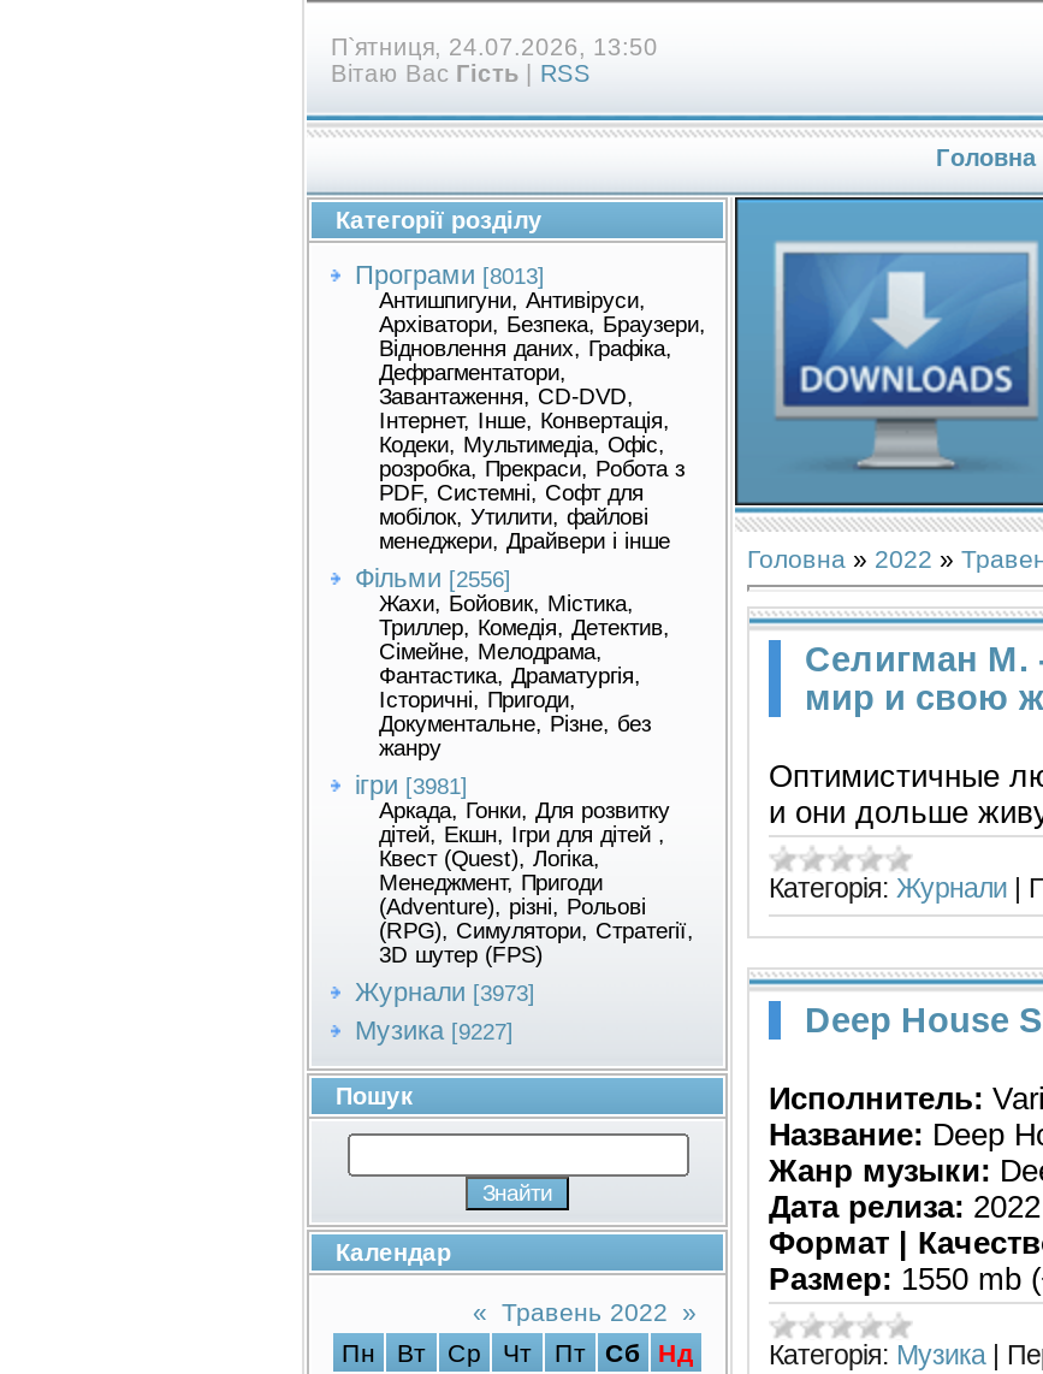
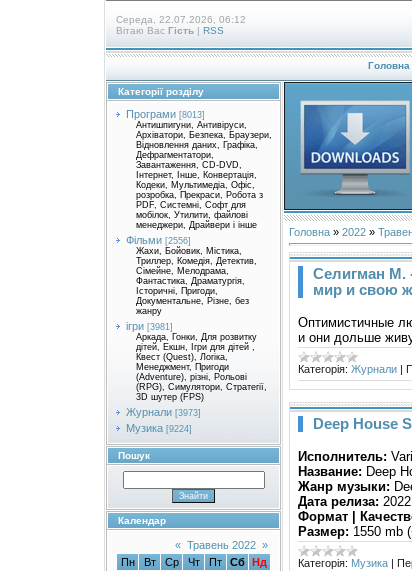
- П`ятниця, 24.07.2026, 13:50
+ Середа, 22.07.2026, 06:12

- Музика [9227]
+ Музика [9224]
